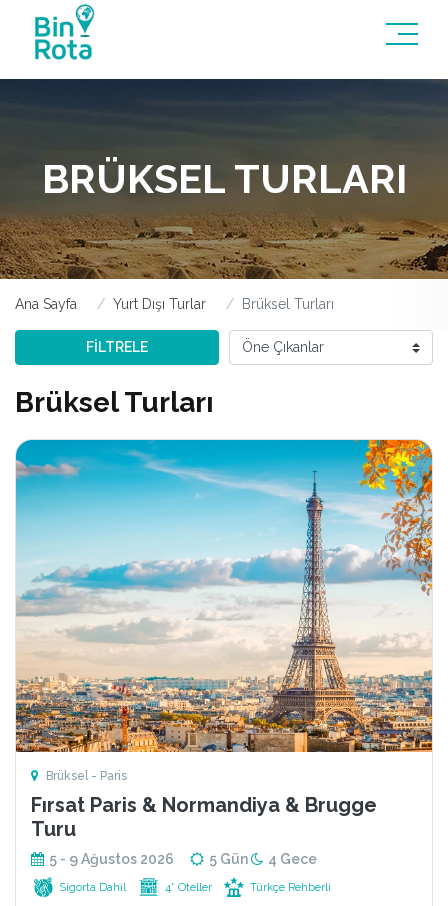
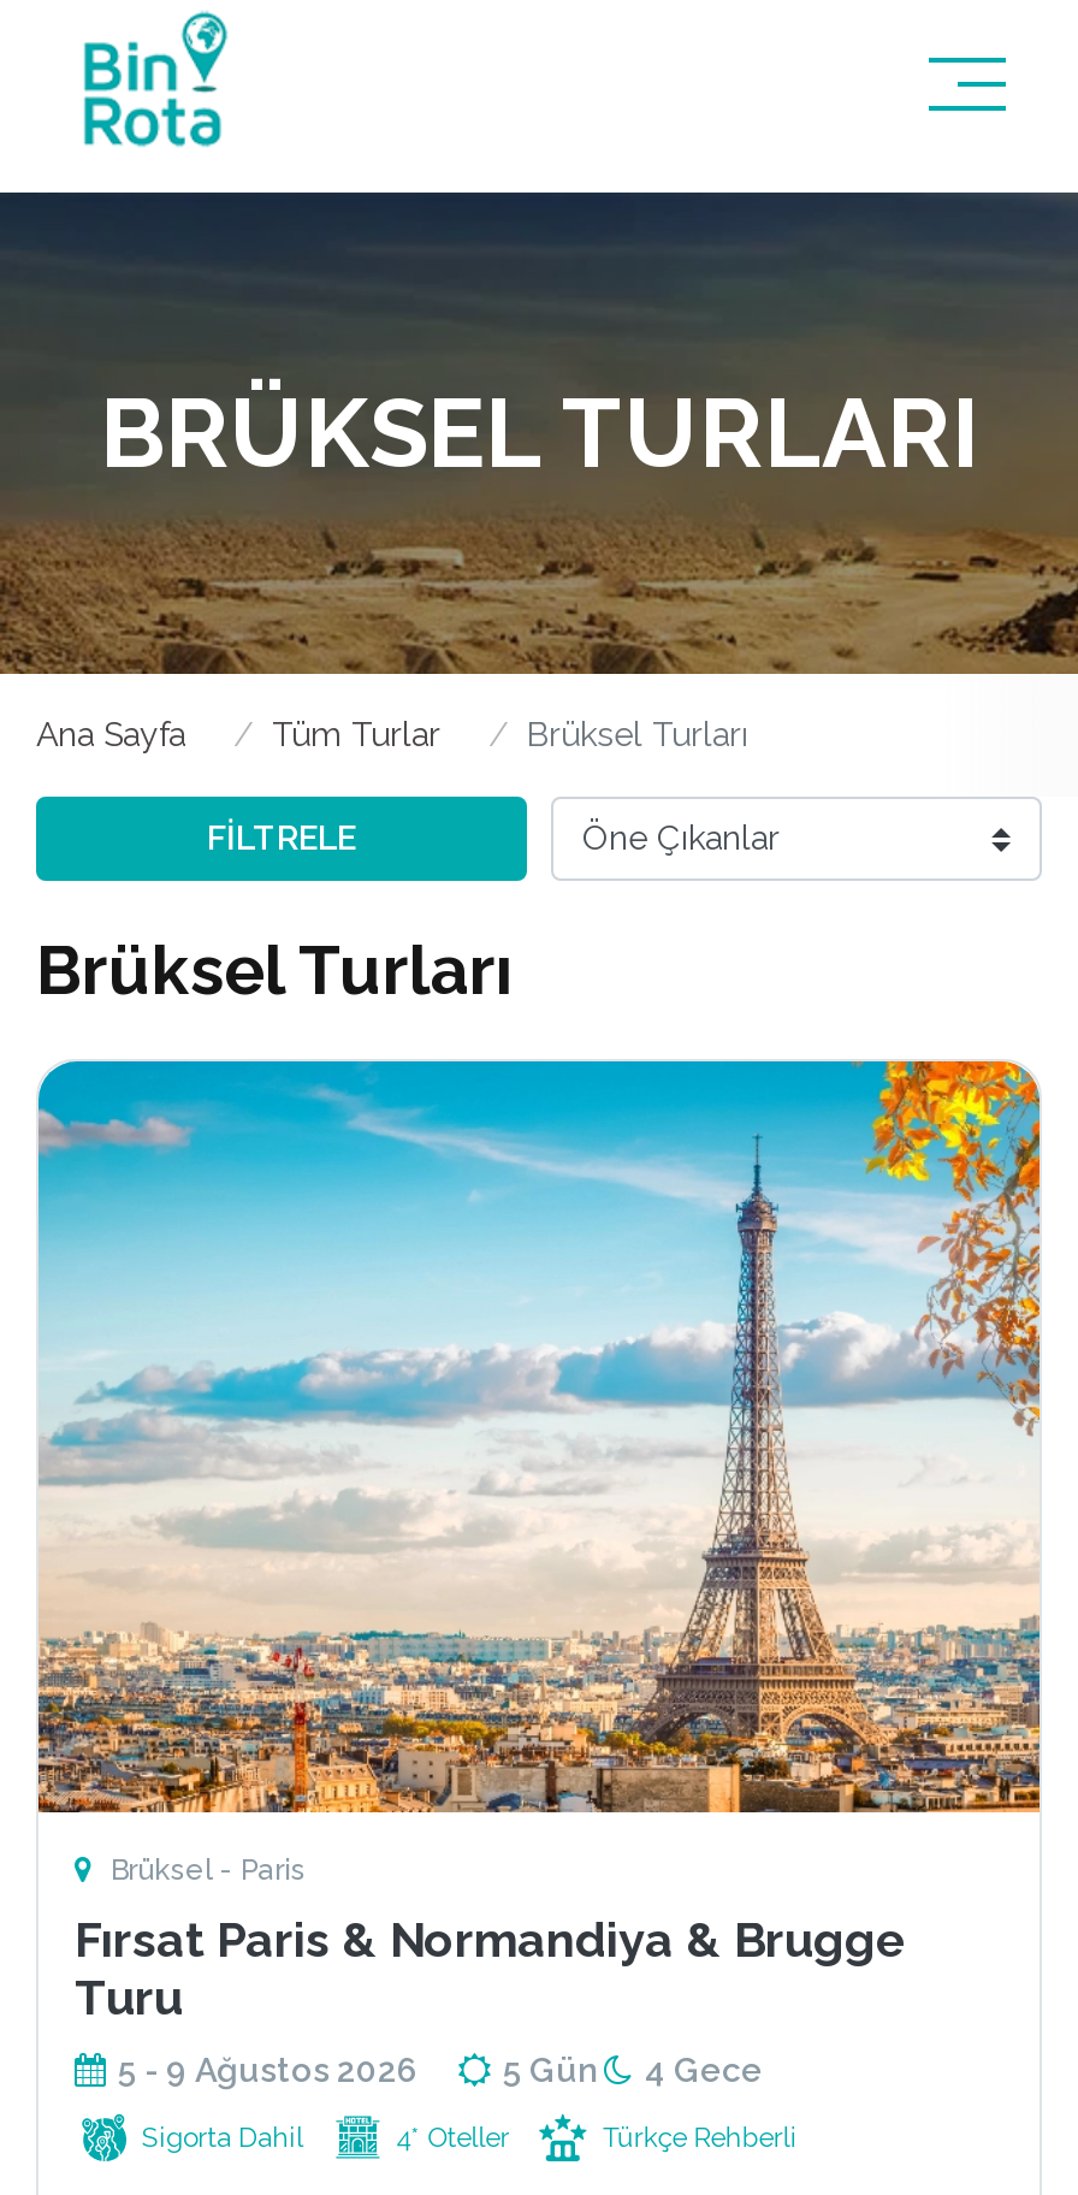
- Yurt Dışı Turlar
+ Tüm Turlar
